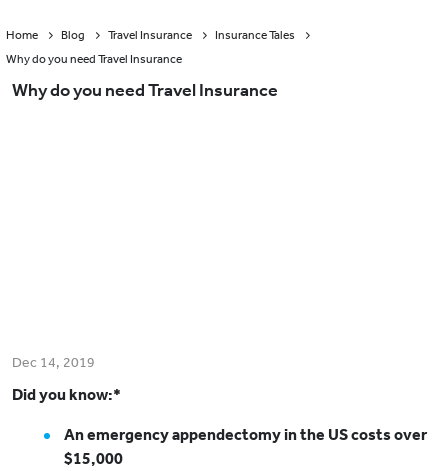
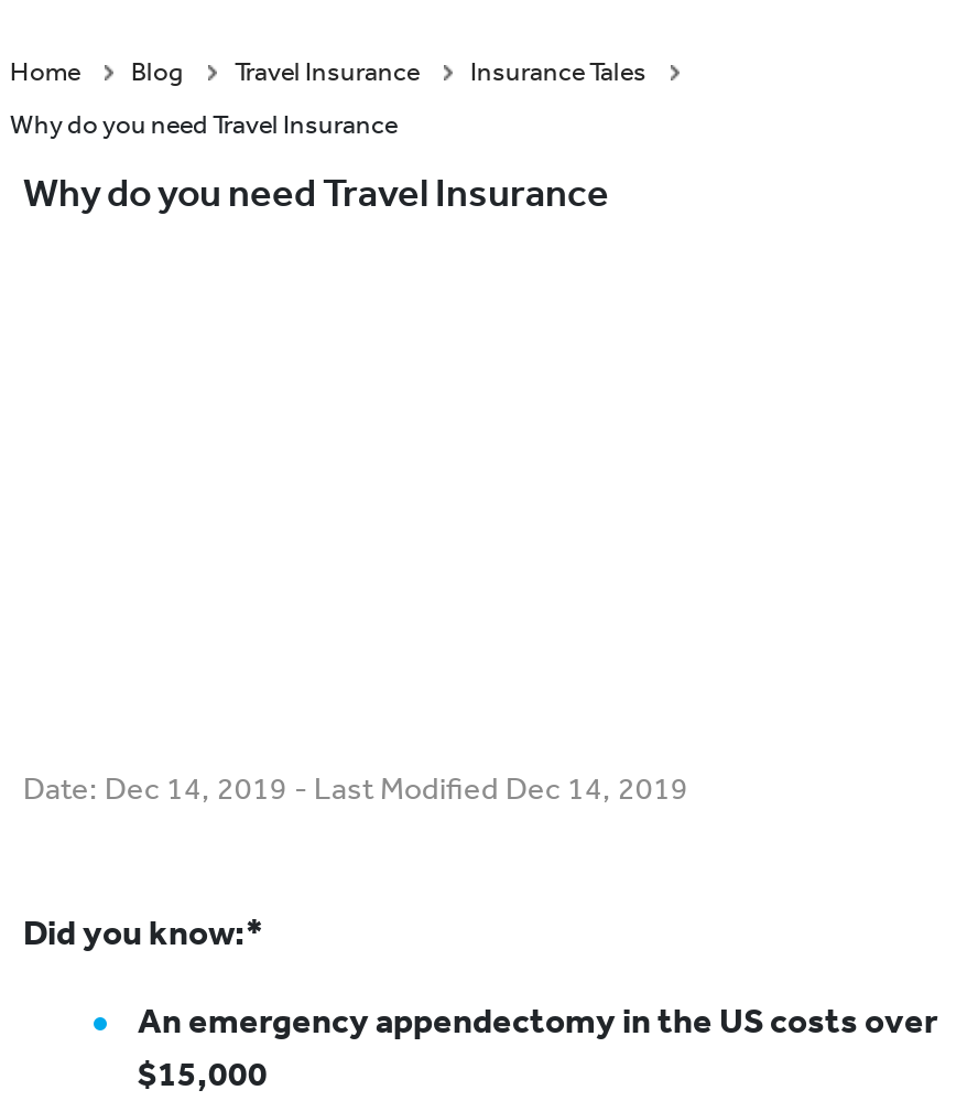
- Dec 14, 2019
+ Date: Dec 14, 2019 - Last Modified Dec 14, 2019
